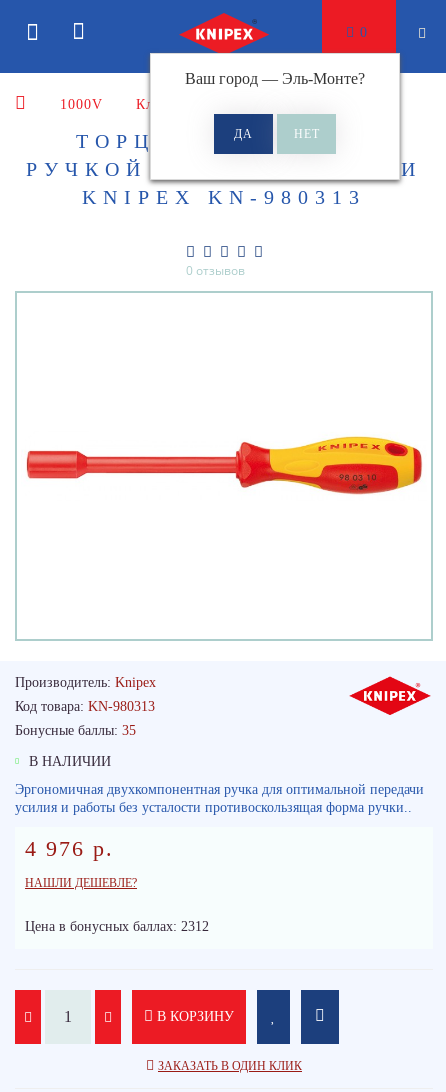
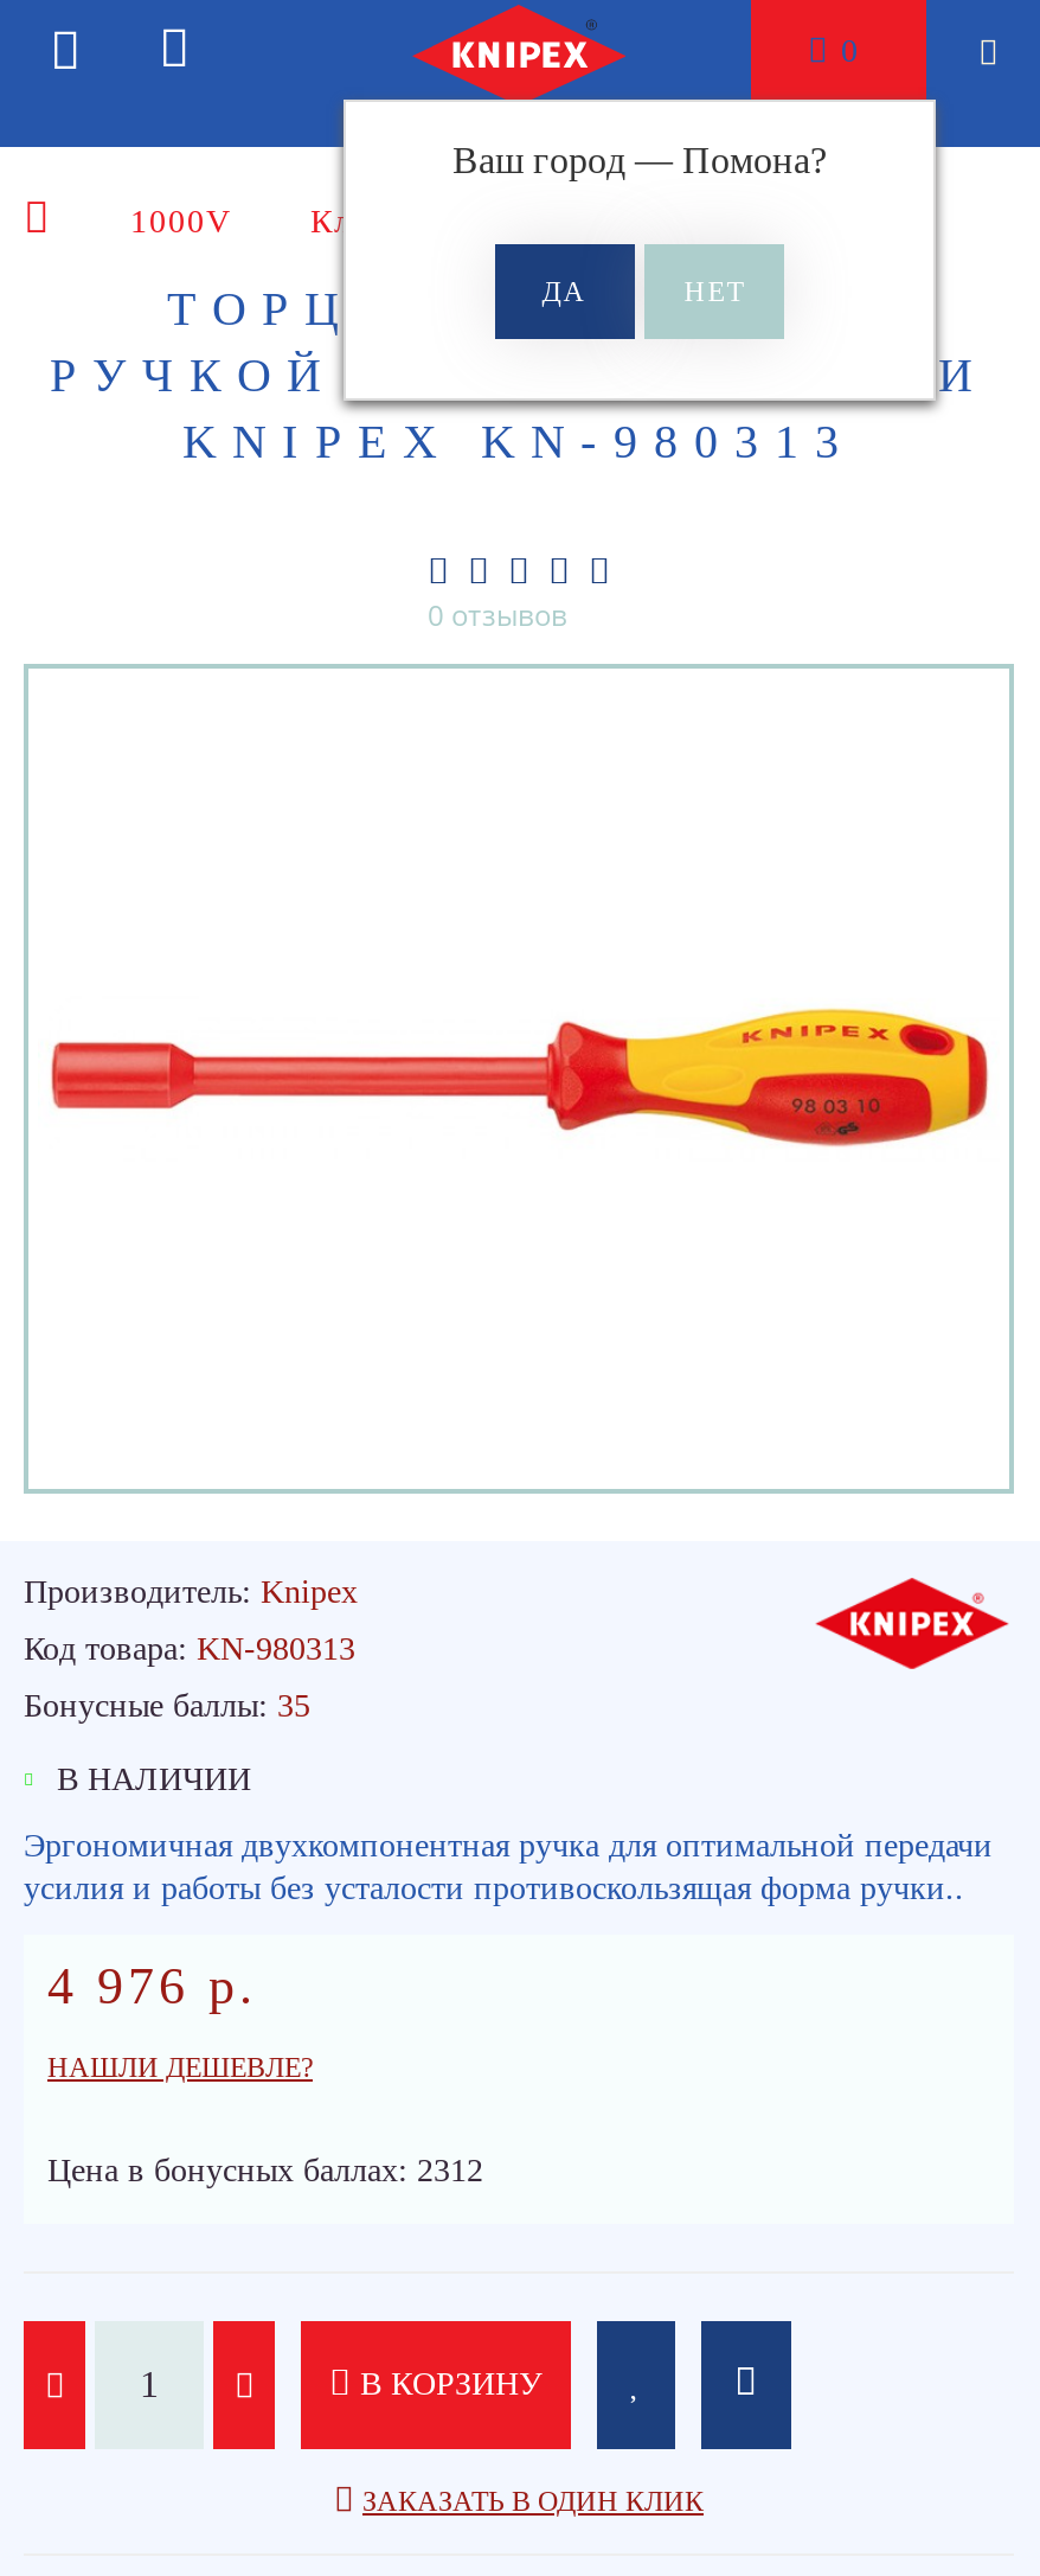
- Ваш город — Эль-Монте?
+ Ваш город — Помона?
